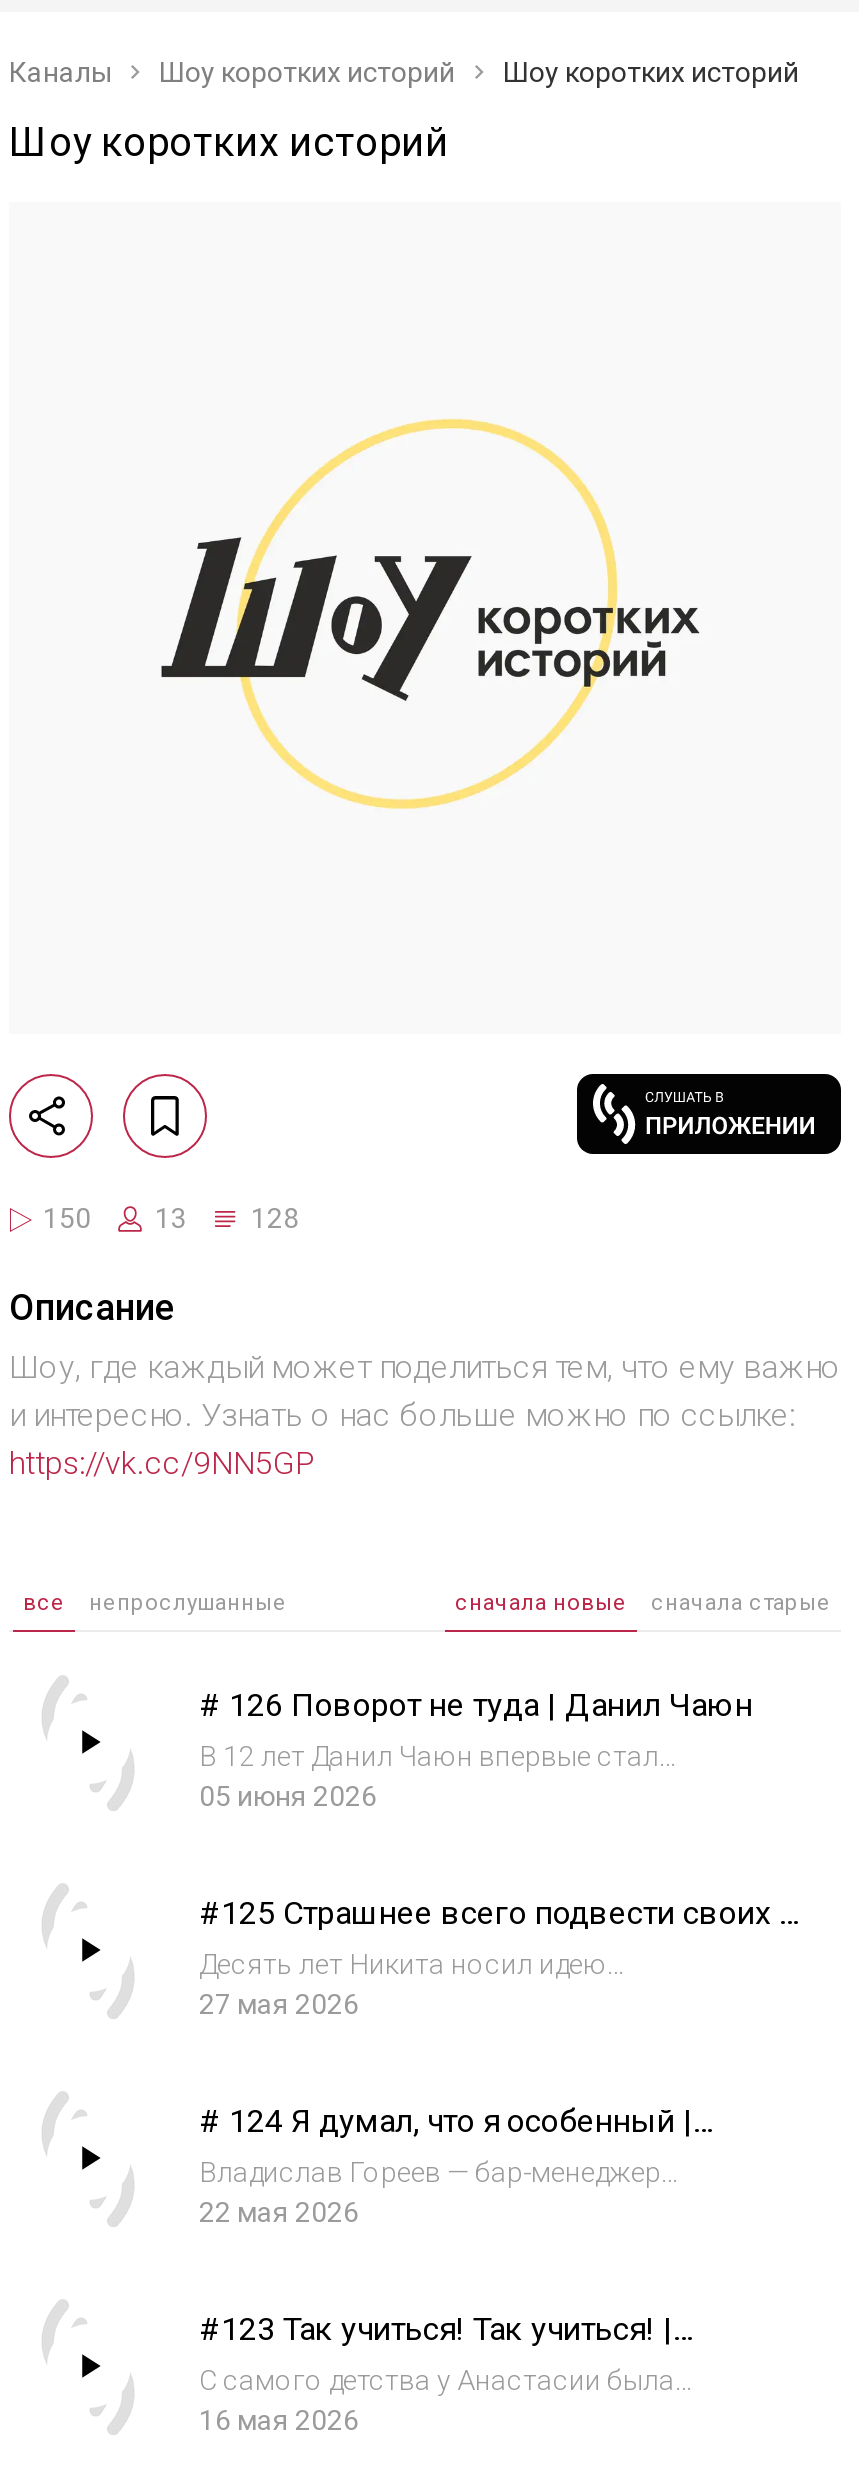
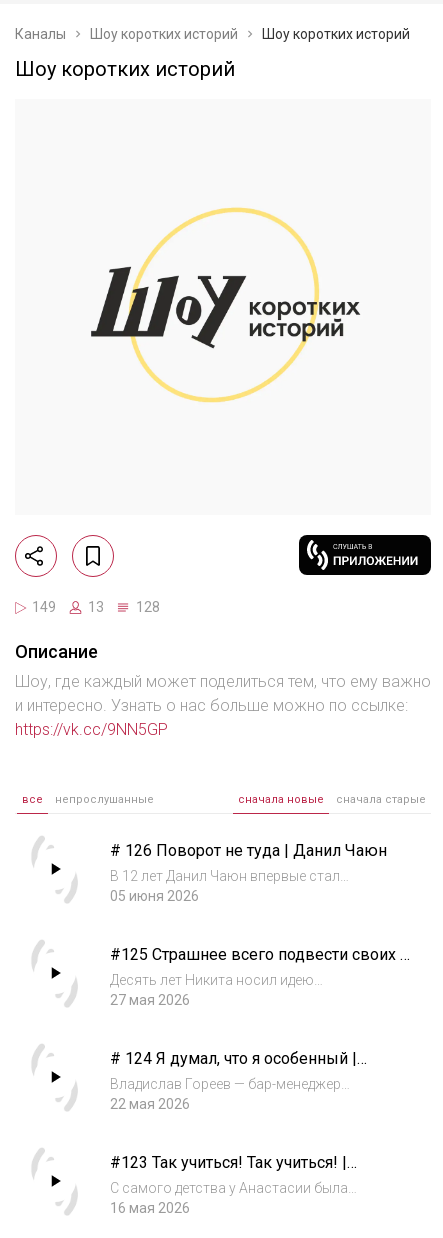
- 150 13 128
+ 149 13 128
